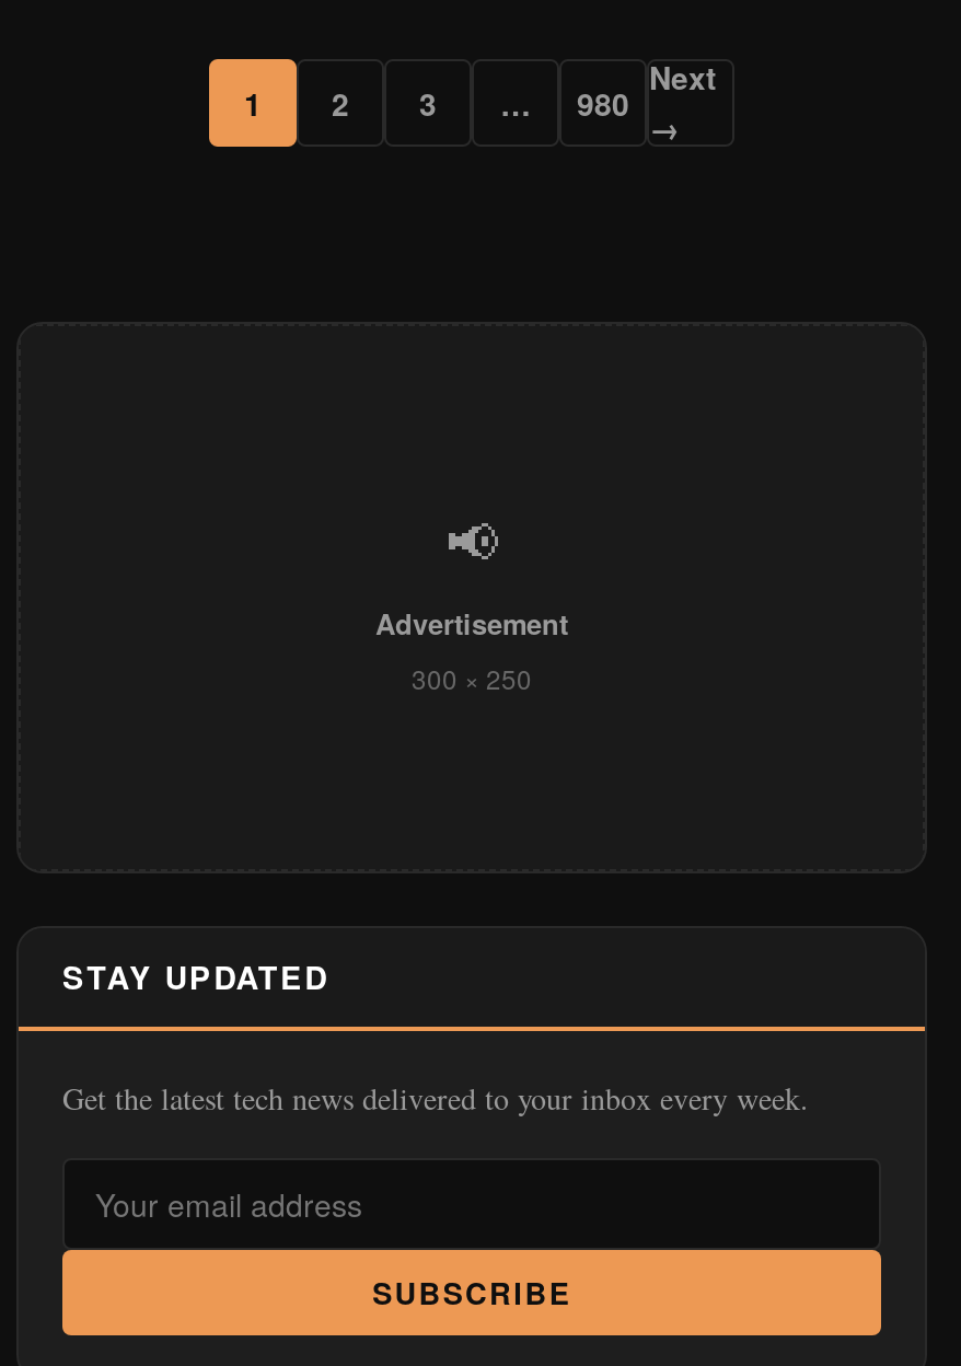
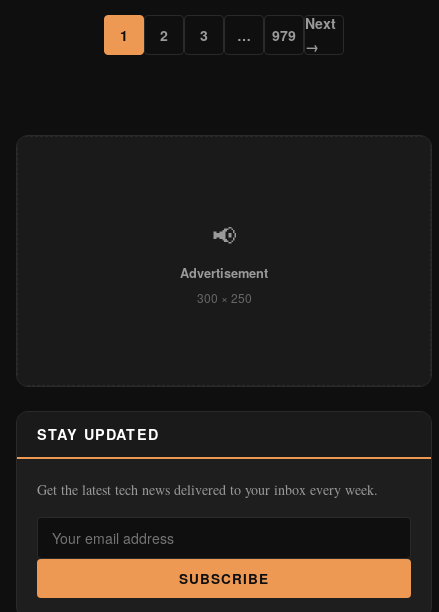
- 980
+ 979
